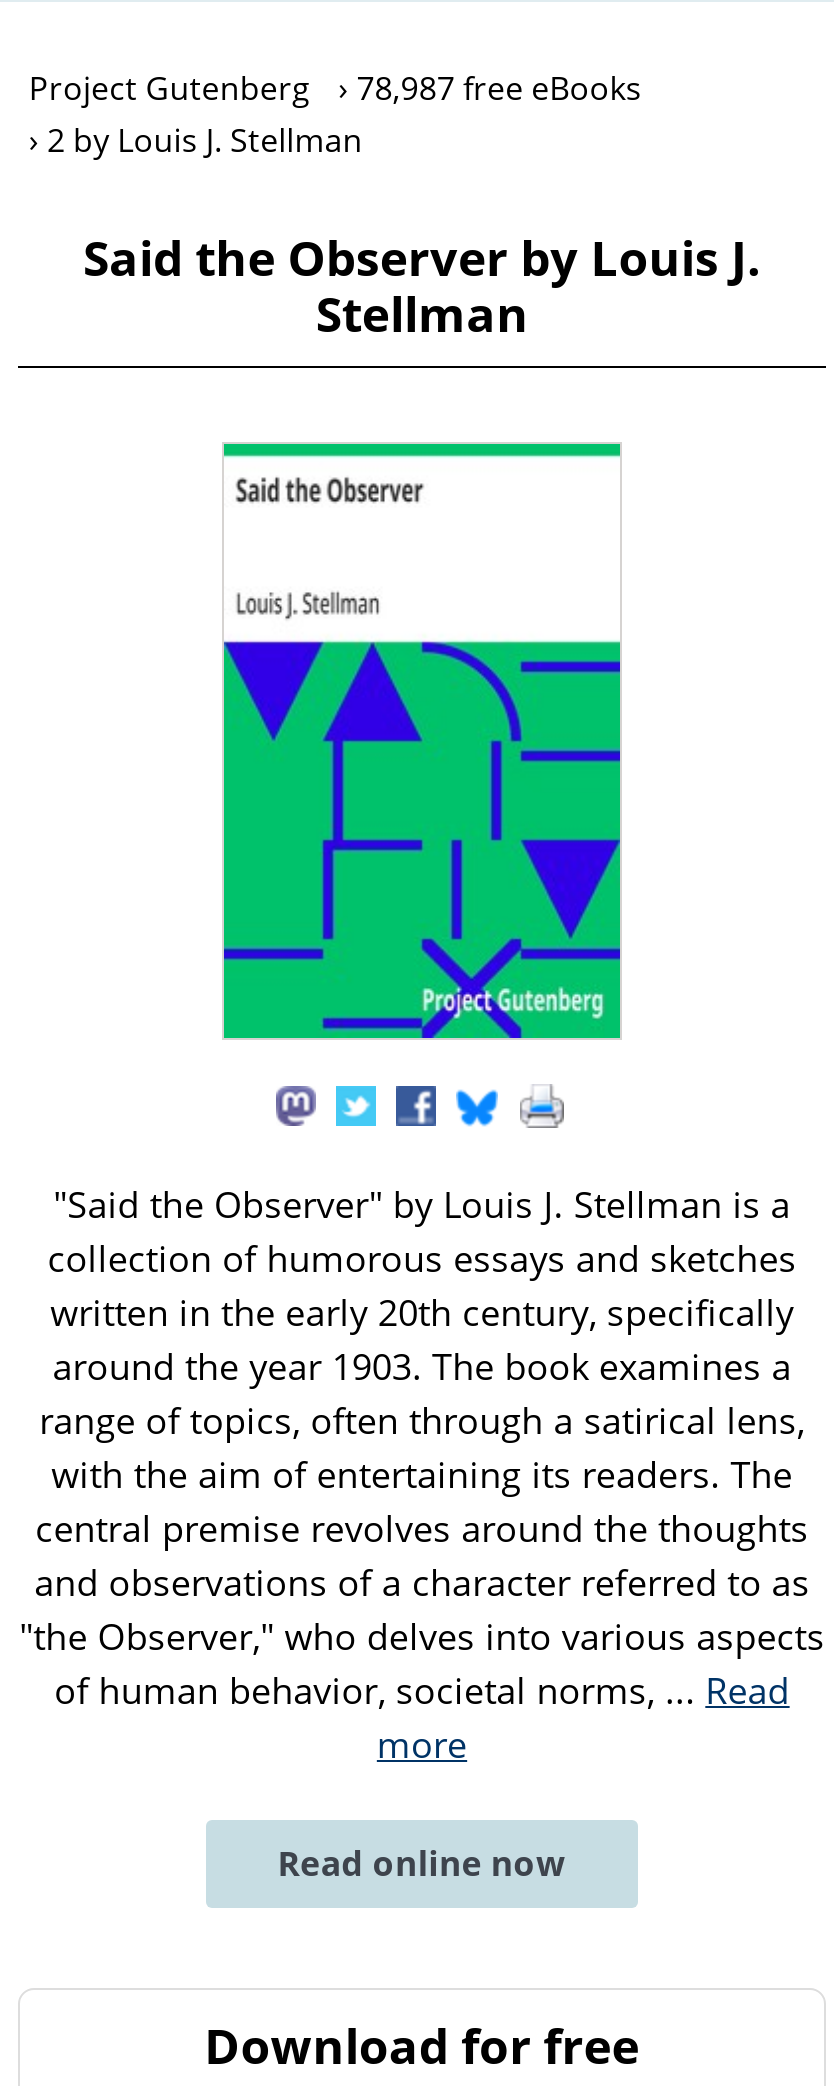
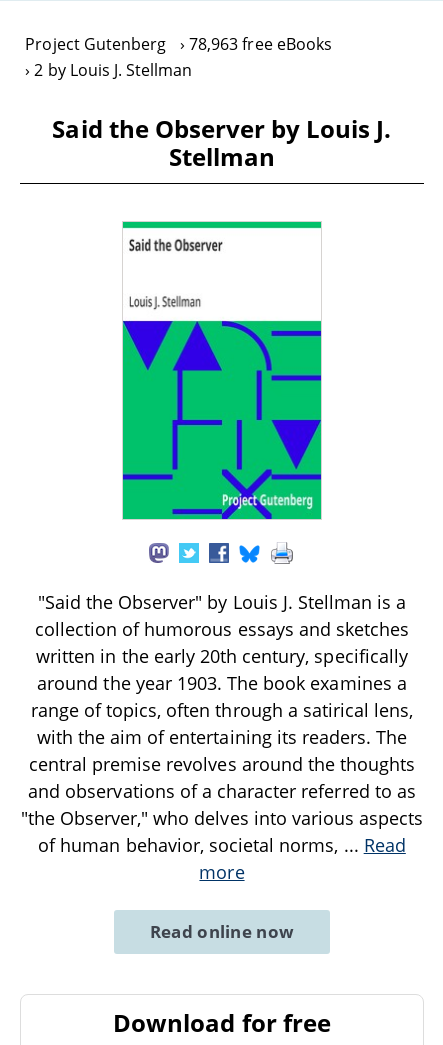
- Project Gutenberg 78,987 free eBooks
+ Project Gutenberg 78,963 free eBooks
